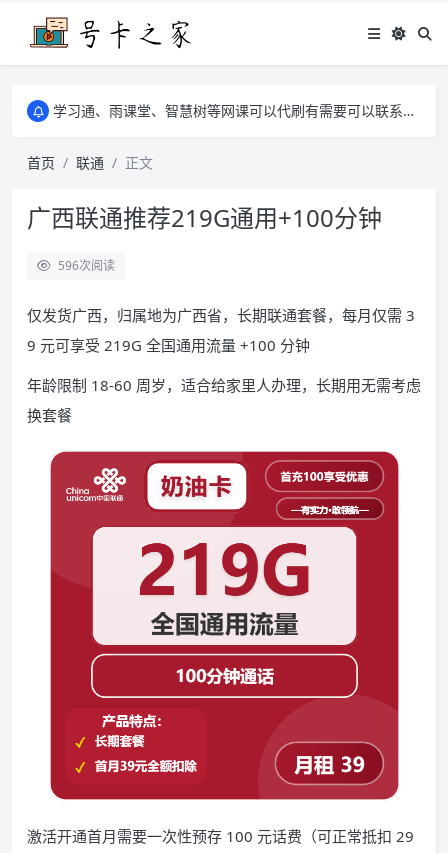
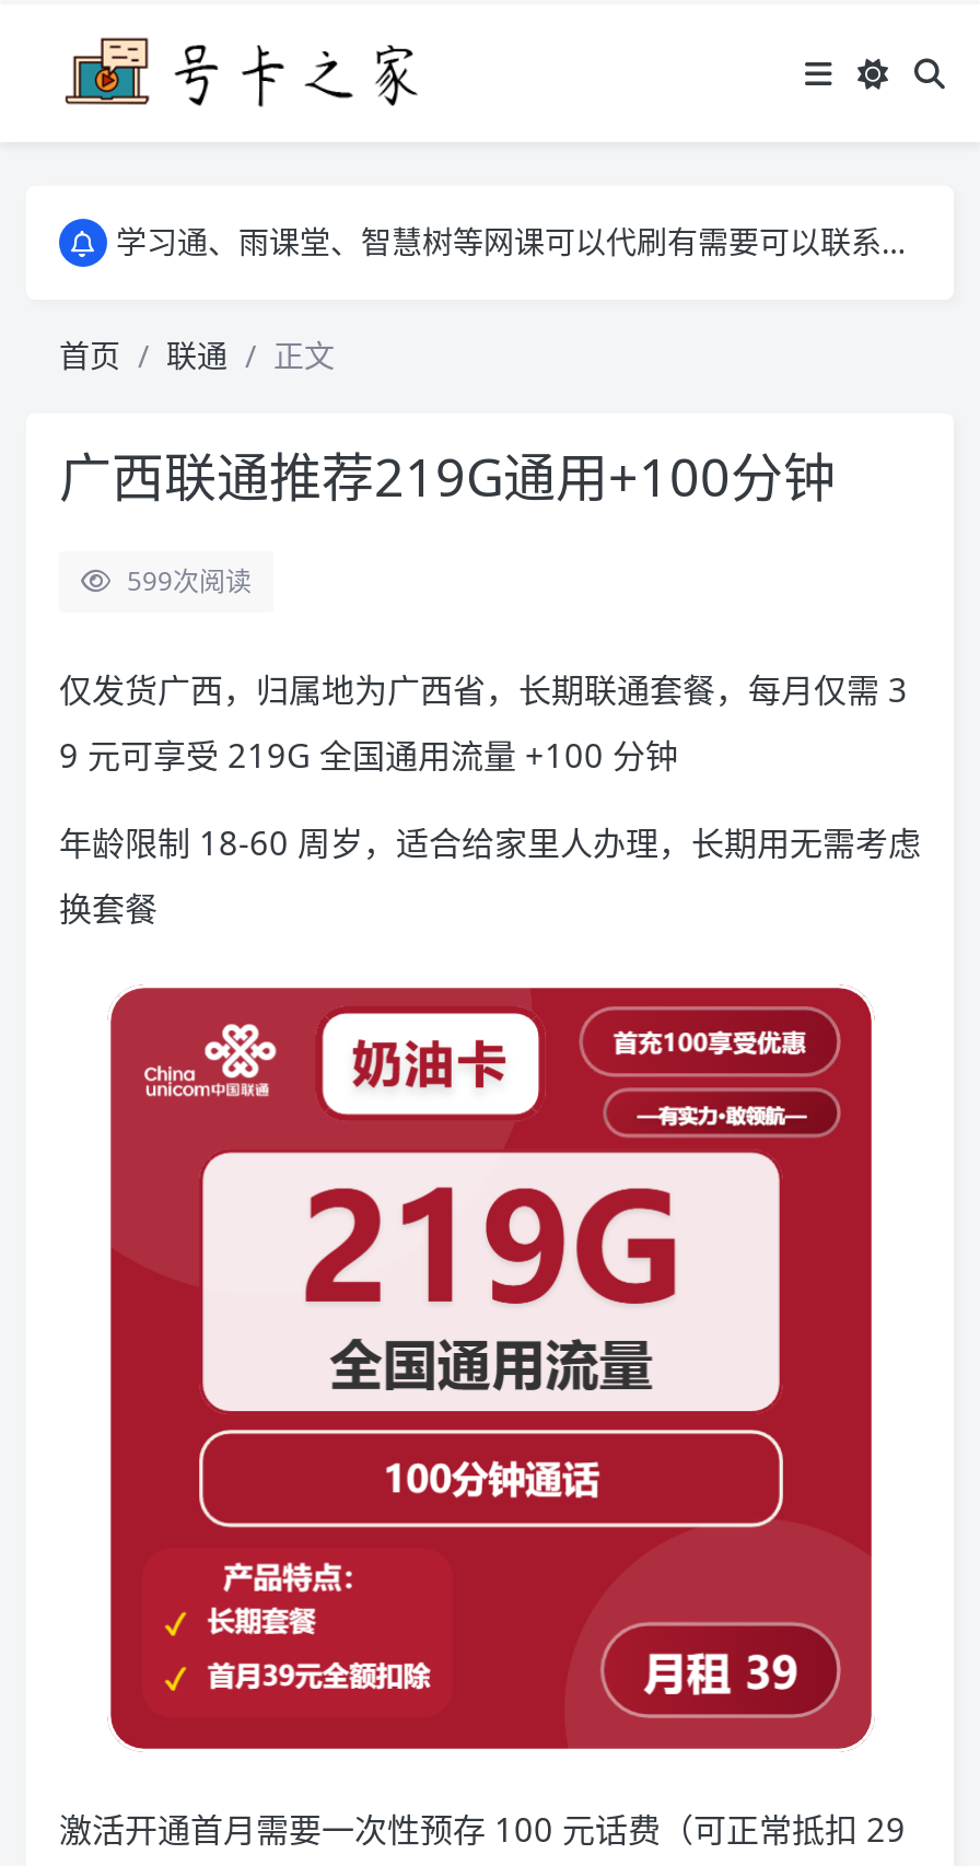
- 596次阅读
+ 599次阅读
